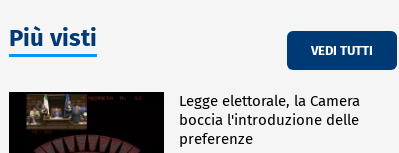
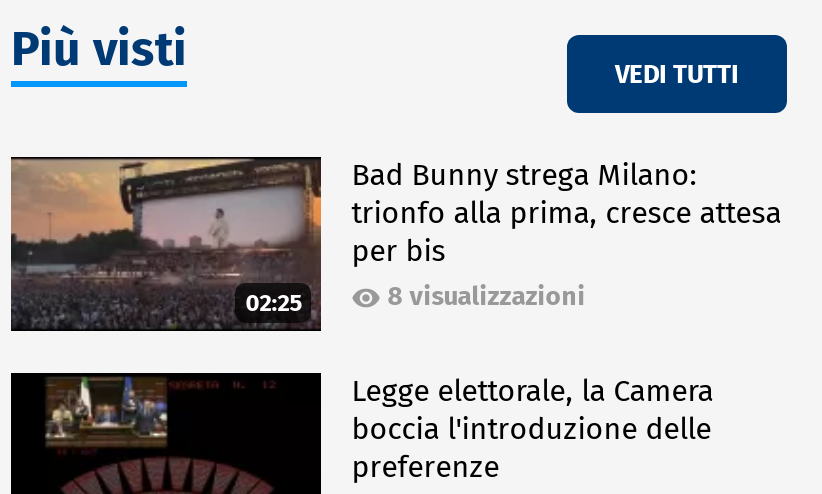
+ [image]
+ 02:25

+ Bad Bunny strega Milano:
+ trionfo alla prima, cresce attesa
+ per bis
+ 8 visualizzazioni
